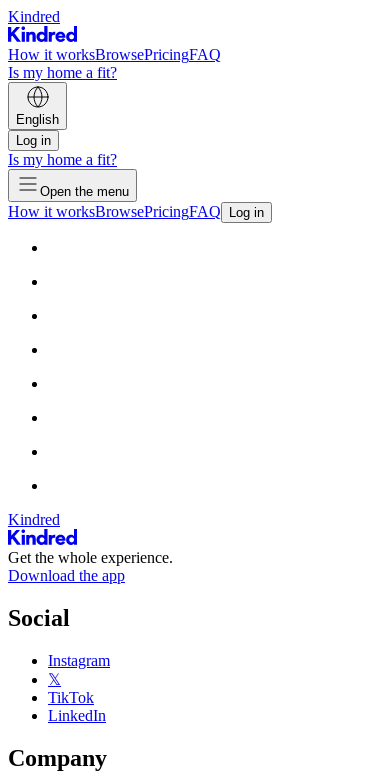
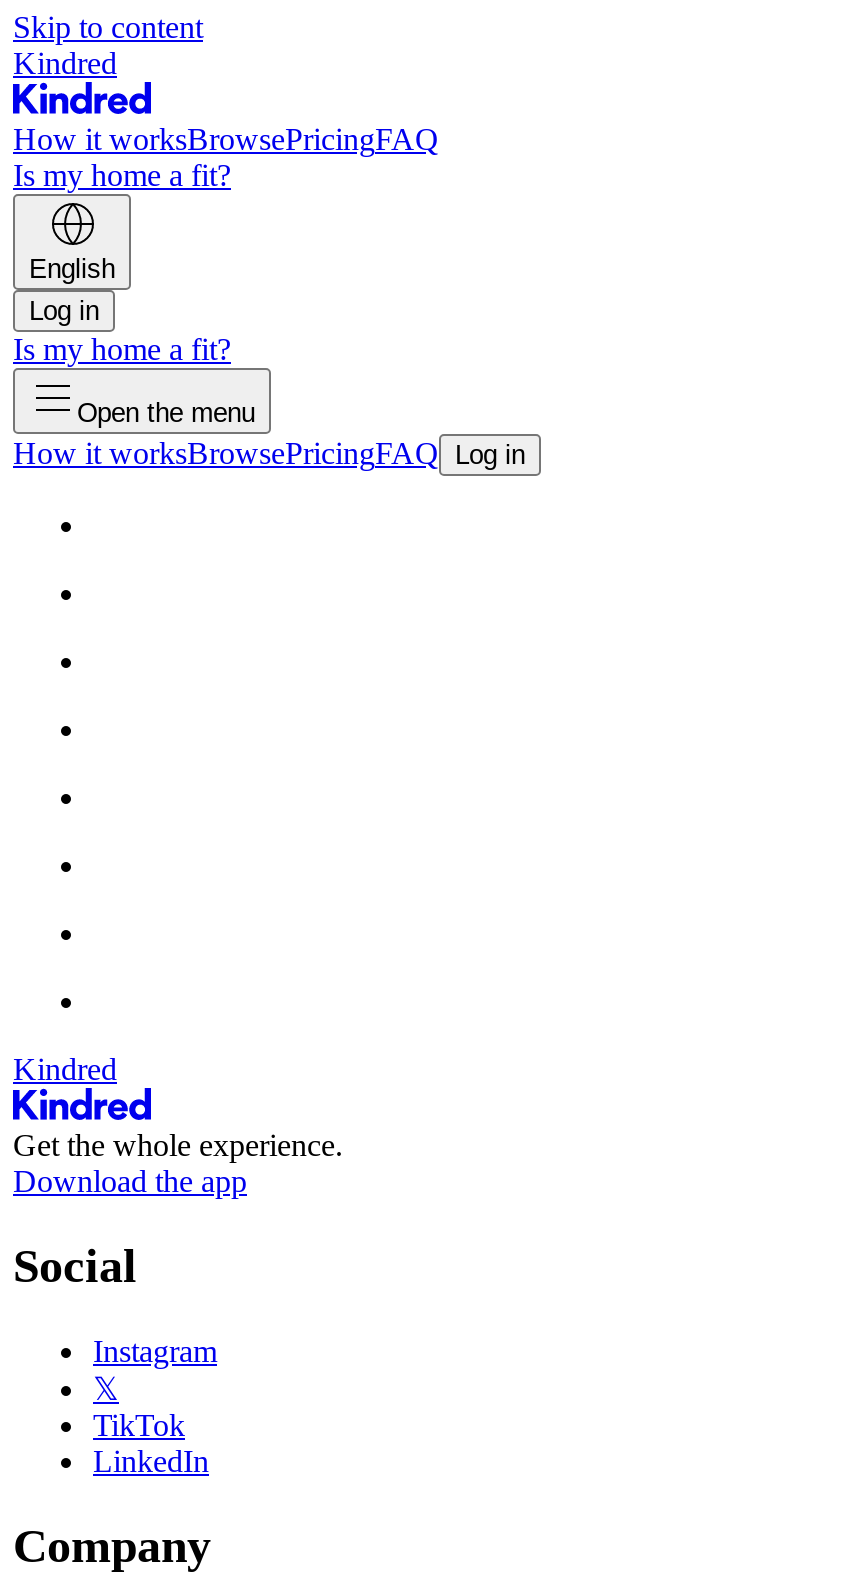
+ Skip to content
